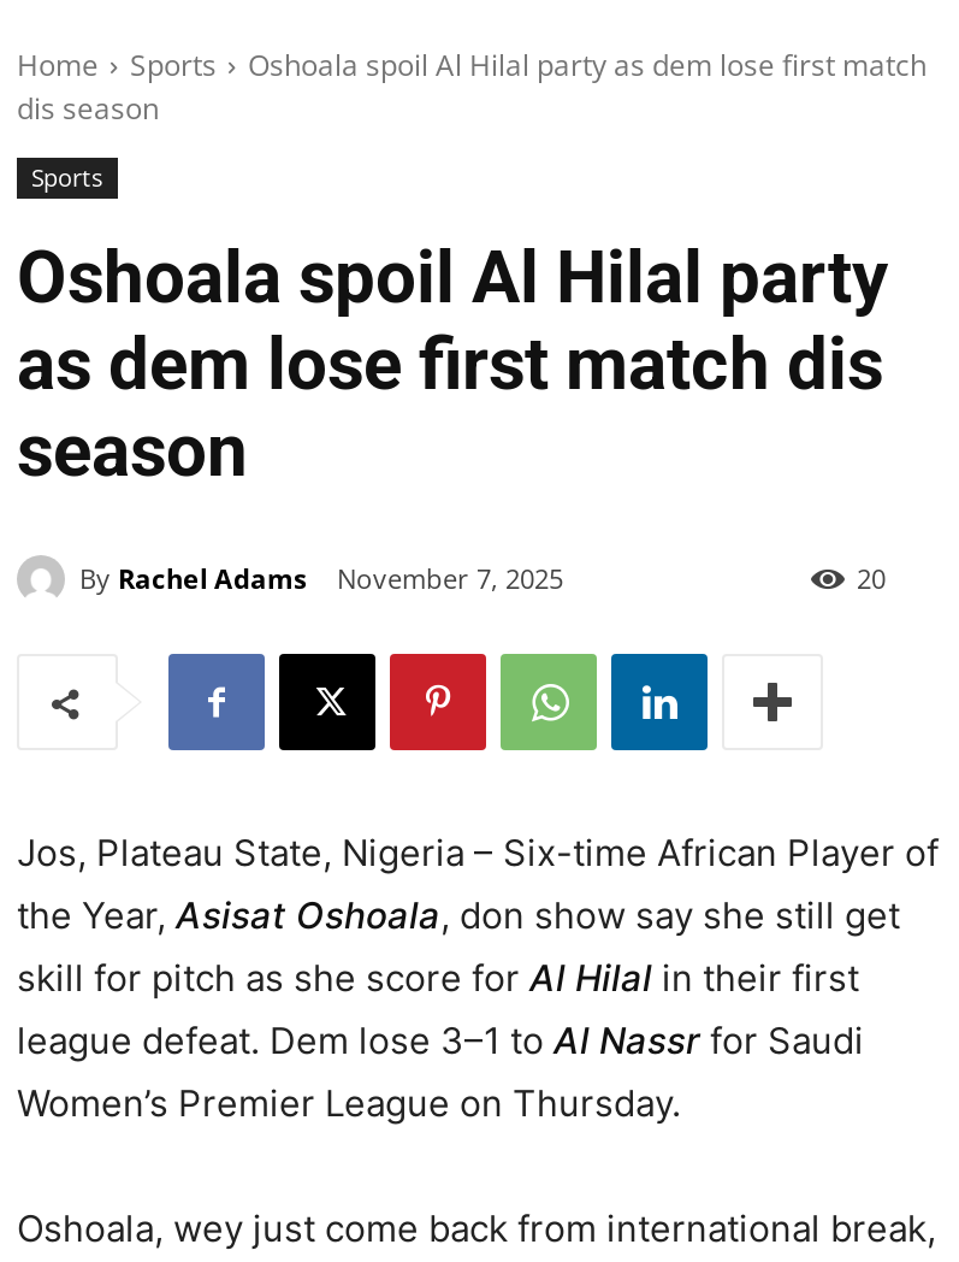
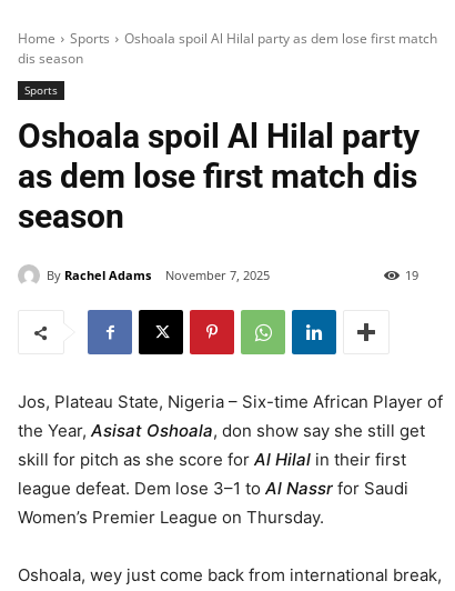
- 20
+ 19
